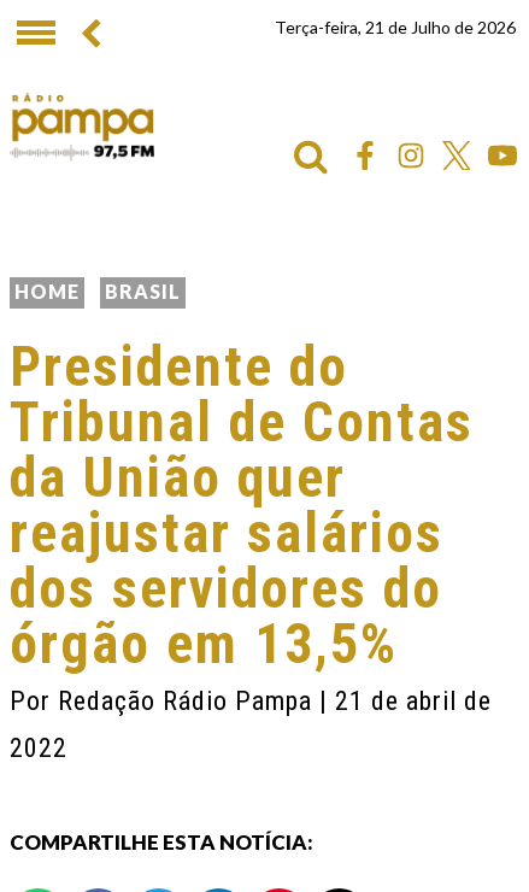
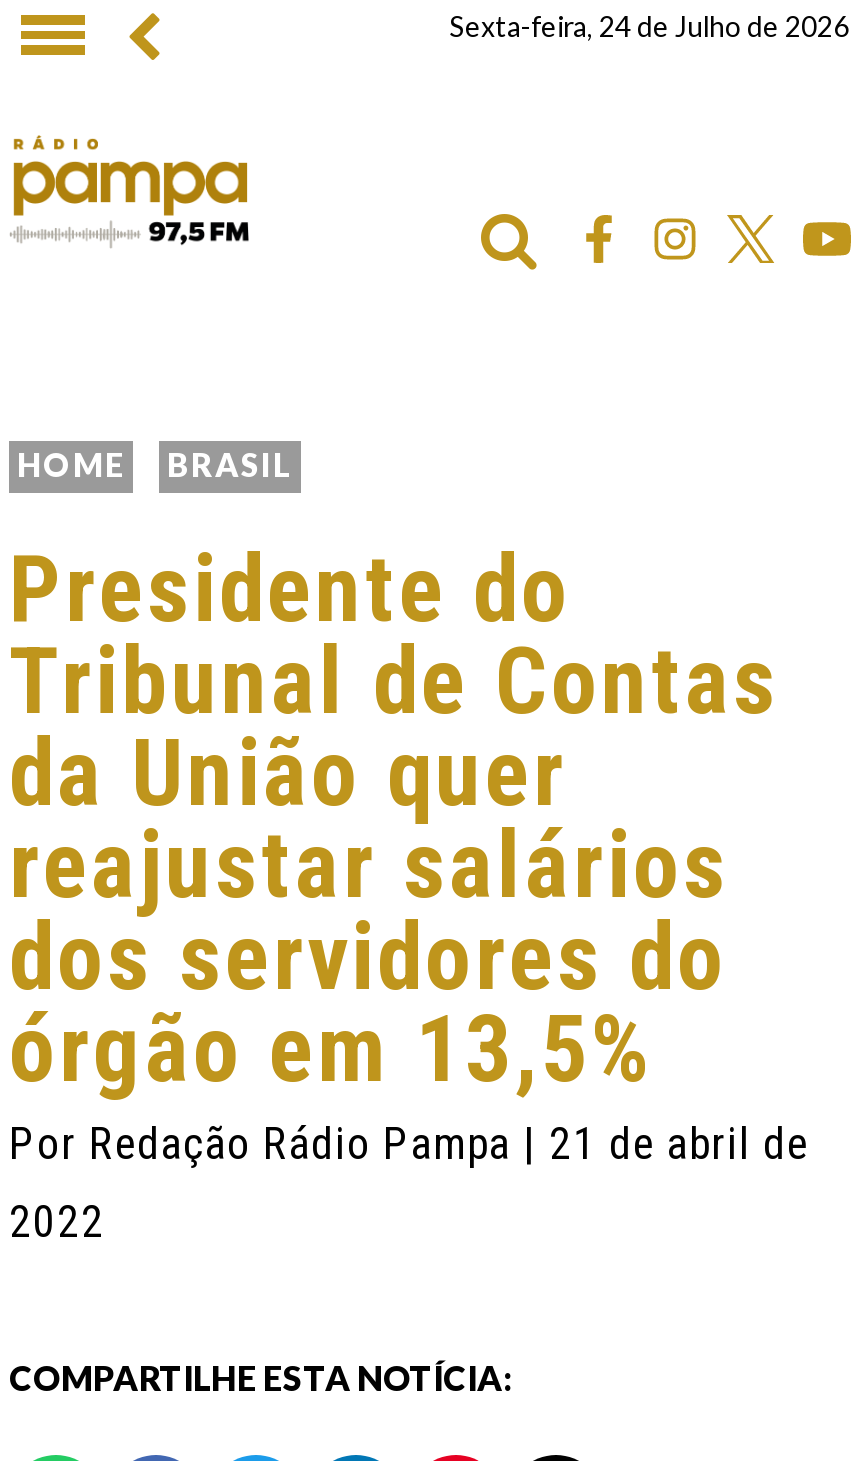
- Terça-feira, 21 de Julho de 2026
+ Sexta-feira, 24 de Julho de 2026
